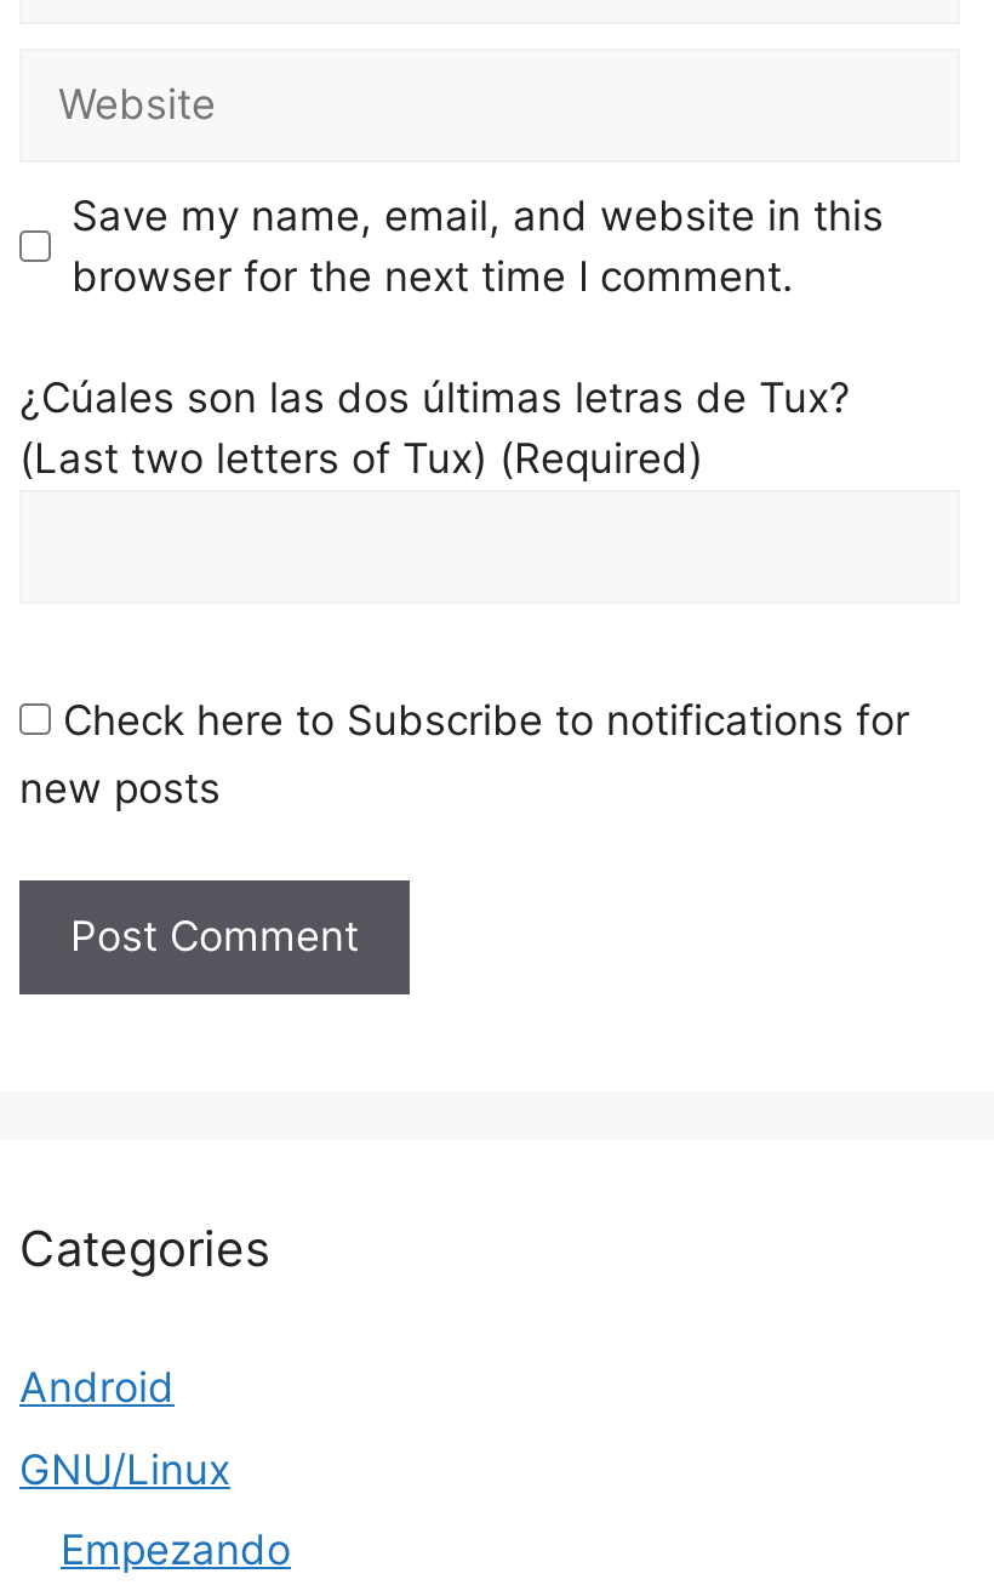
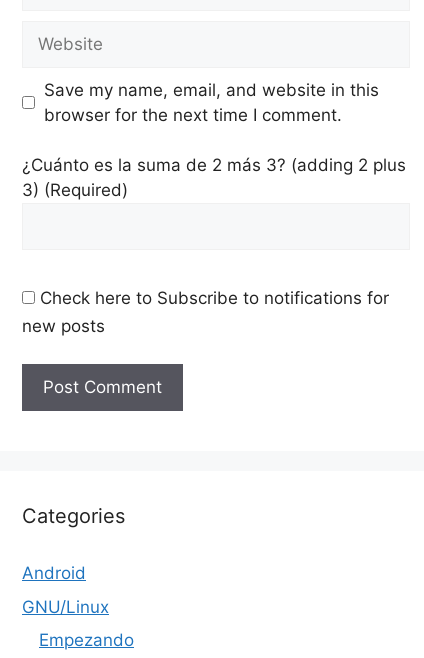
- ¿Cúales son las dos últimas letras de Tux?
- (Last two letters of Tux) (Required)
+ ¿Cuánto es la suma de 2 más 3? (adding 2 plus
+ 3) (Required)
